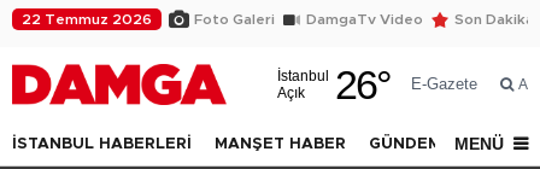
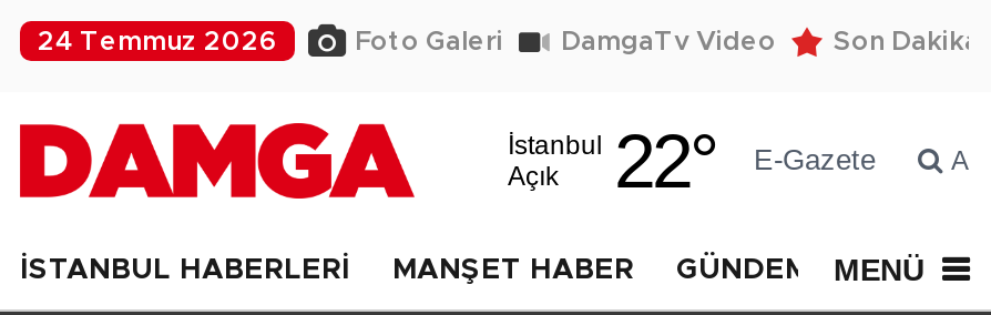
- 22 Temmuz 2026
+ 24 Temmuz 2026

- İstanbul Açık 26° E-Gazete
+ İstanbul Açık 22° E-Gazete
